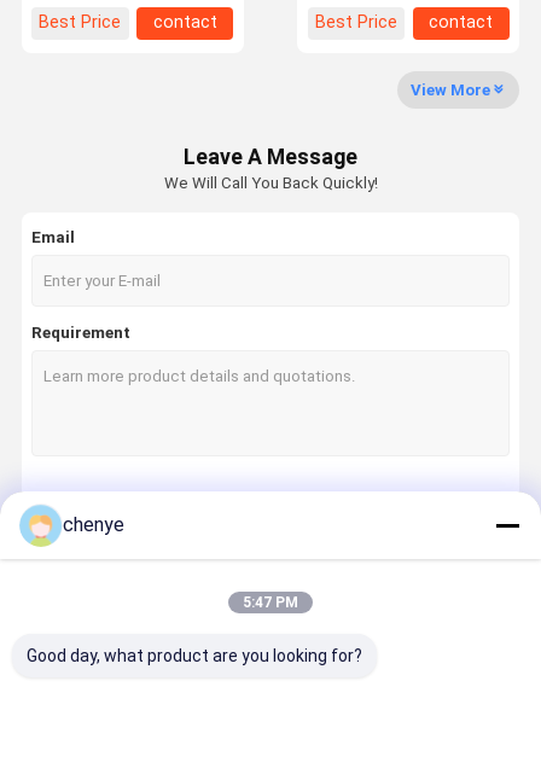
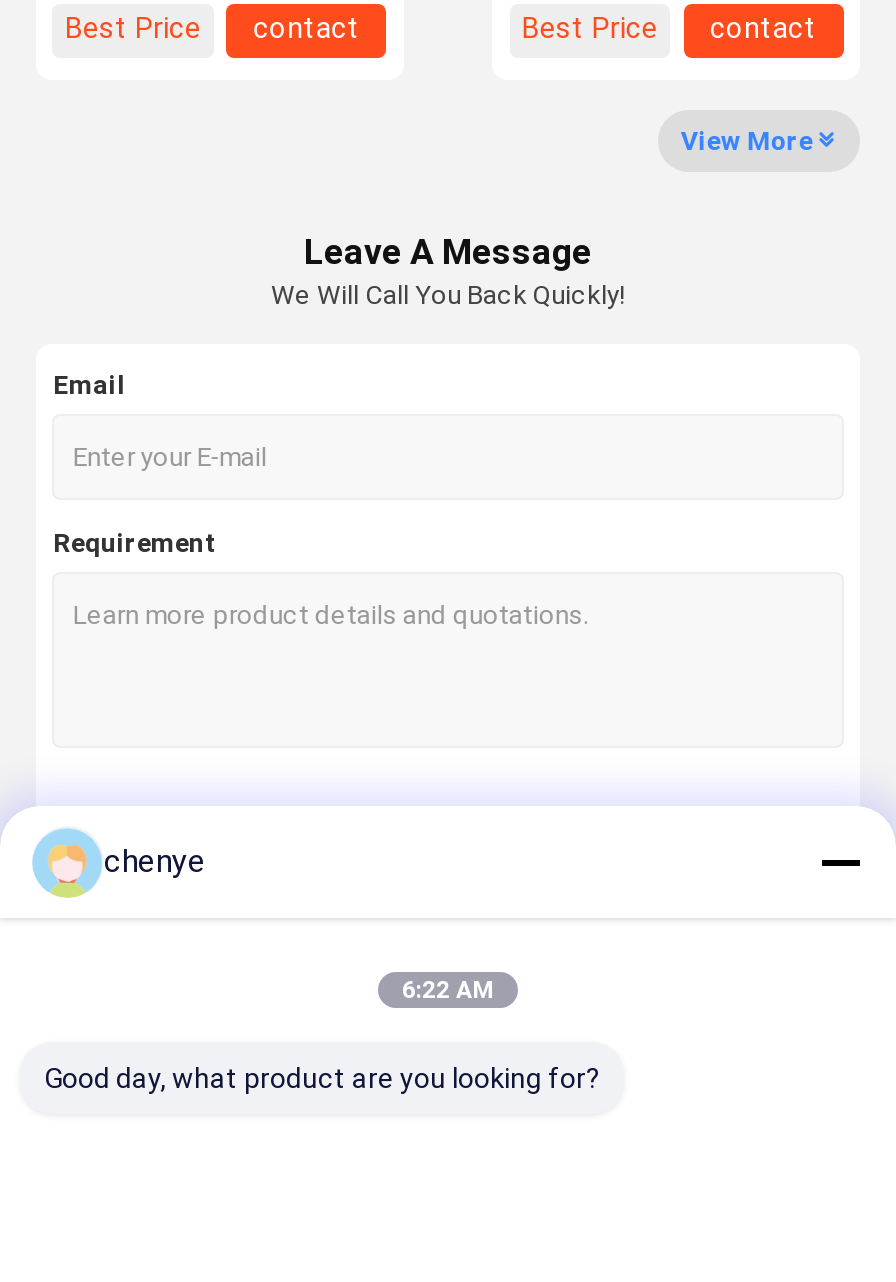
- 5:47 PM
+ 6:22 AM
